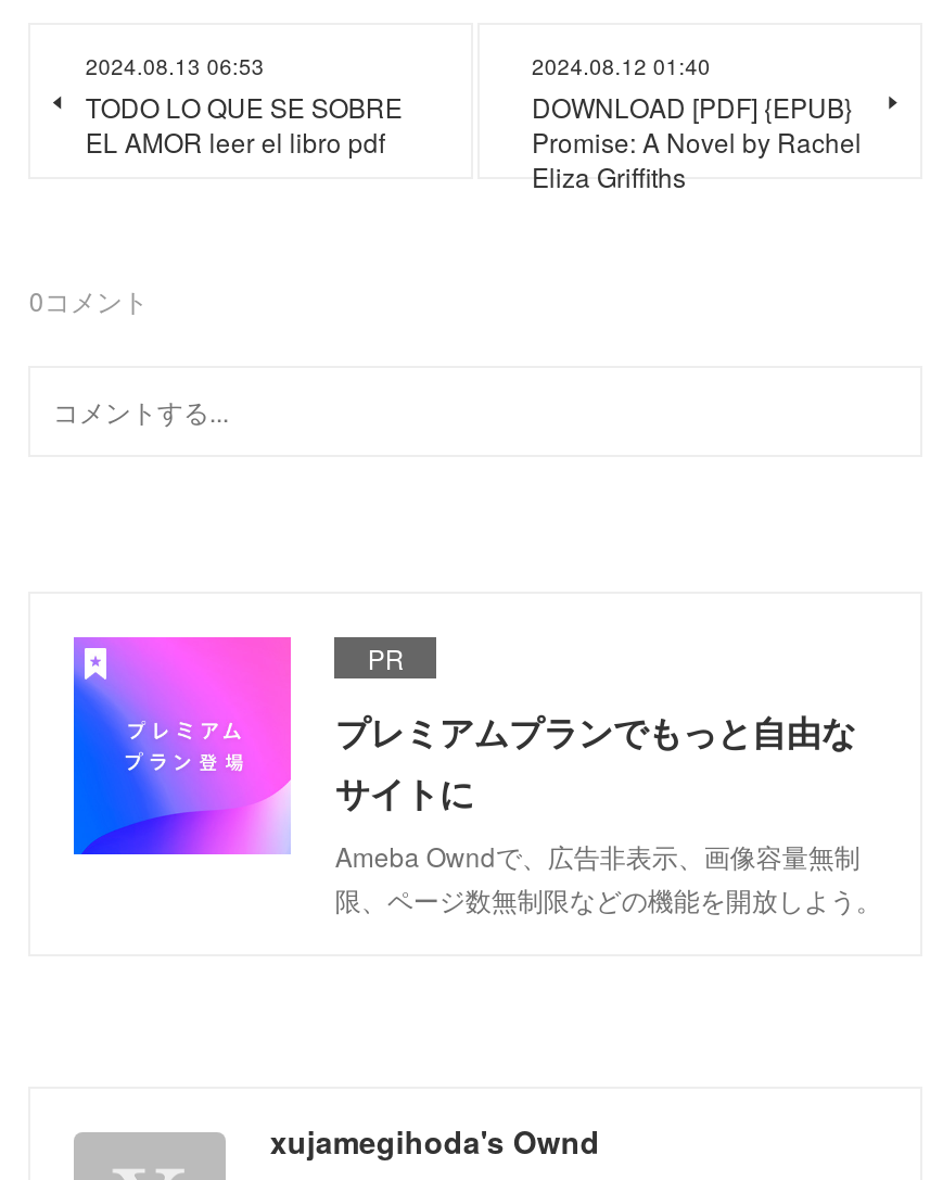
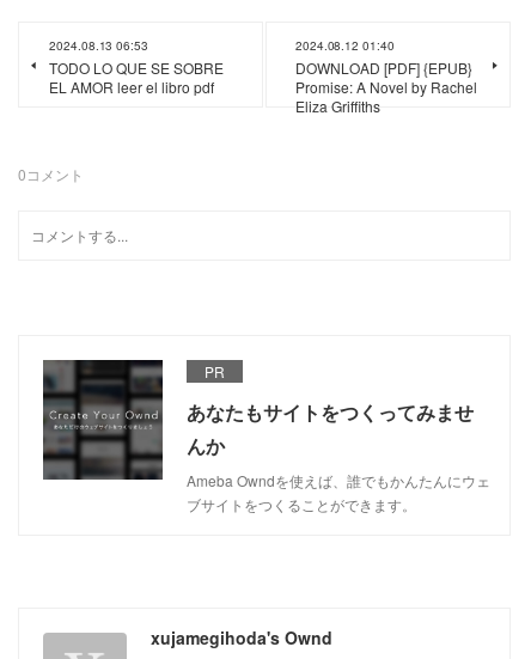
- [image]
- プレミアムプランでもっと自由な
- サイトに
- Ameba Owndで、広告非表示、画像容量無制
- 限、ページ数無制限などの機能を開放しよう。
+ [image]
+ あなたもサイトをつくってみませ
+ んか
+ Ameba Owndを使えば、誰でもかんたんにウェ
+ ブサイトをつくることができます。
